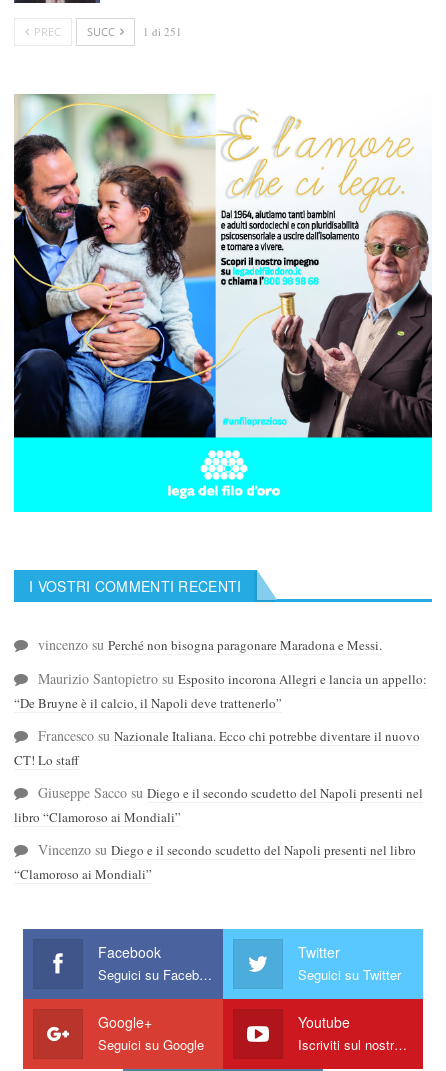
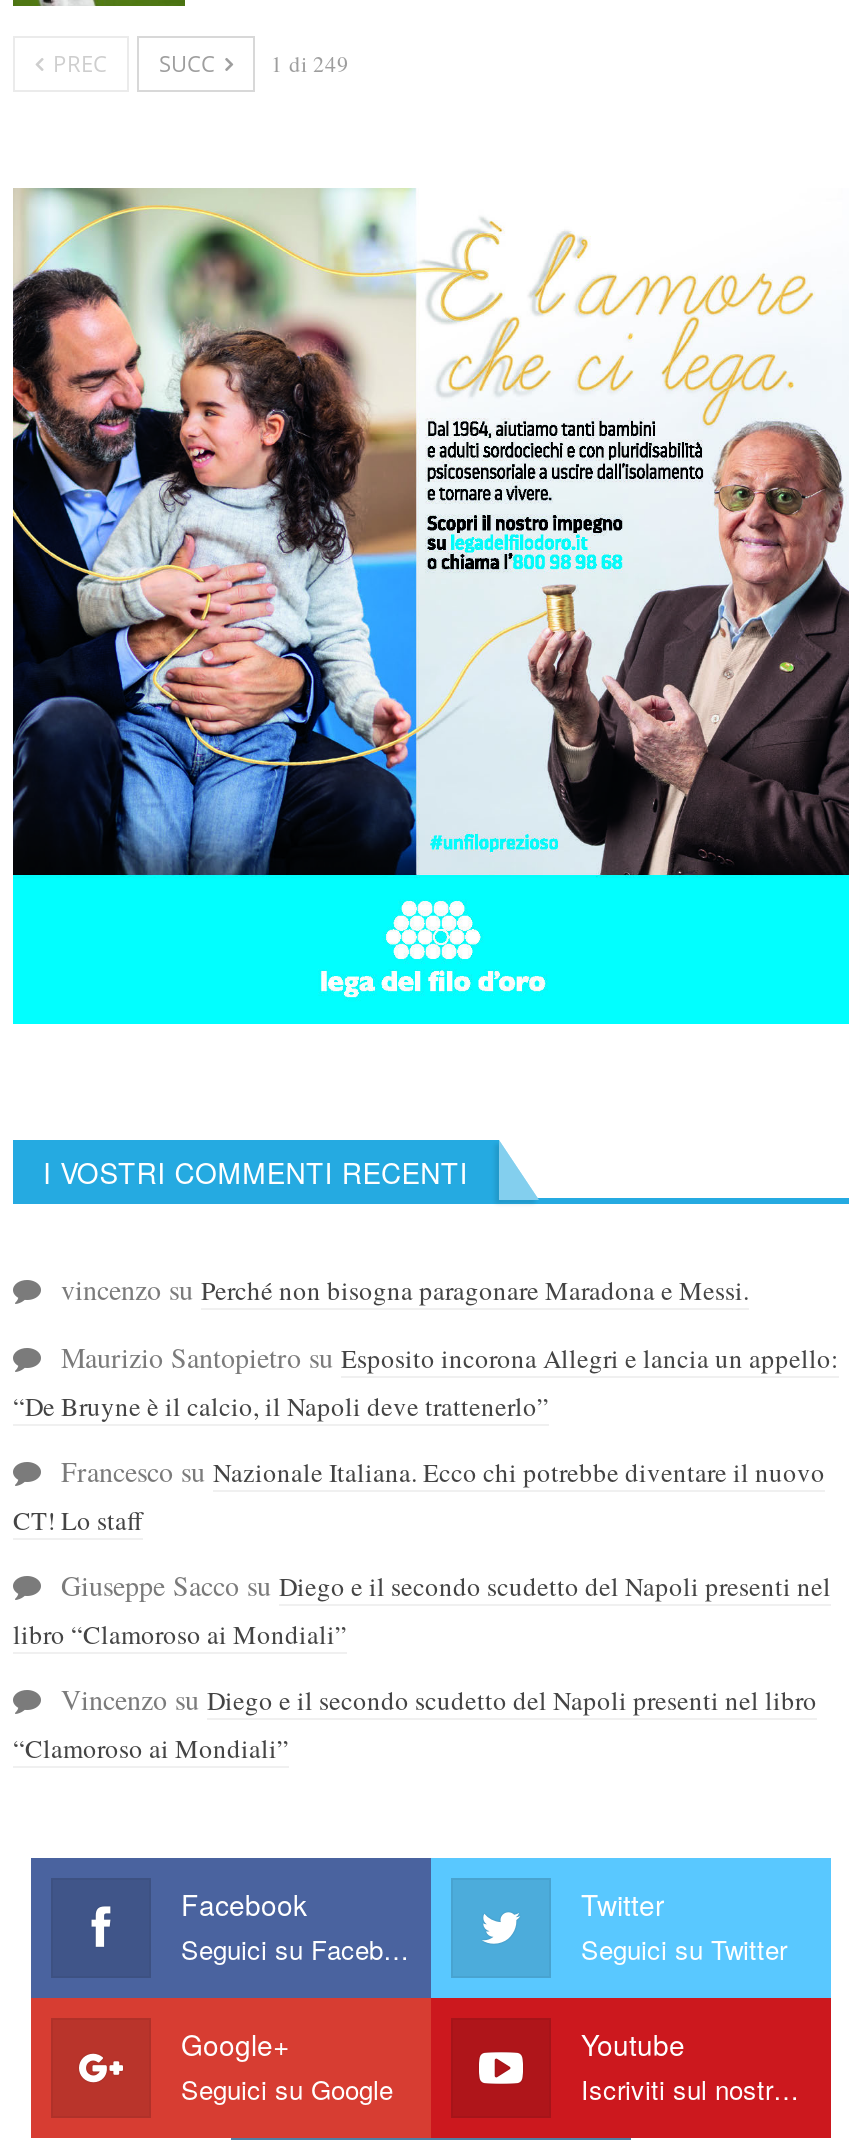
- PREC SUCC 1 di 251
+ PREC SUCC 1 di 249
